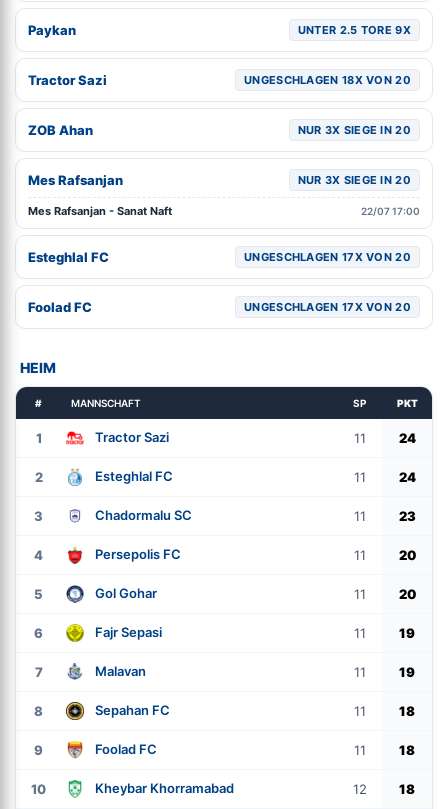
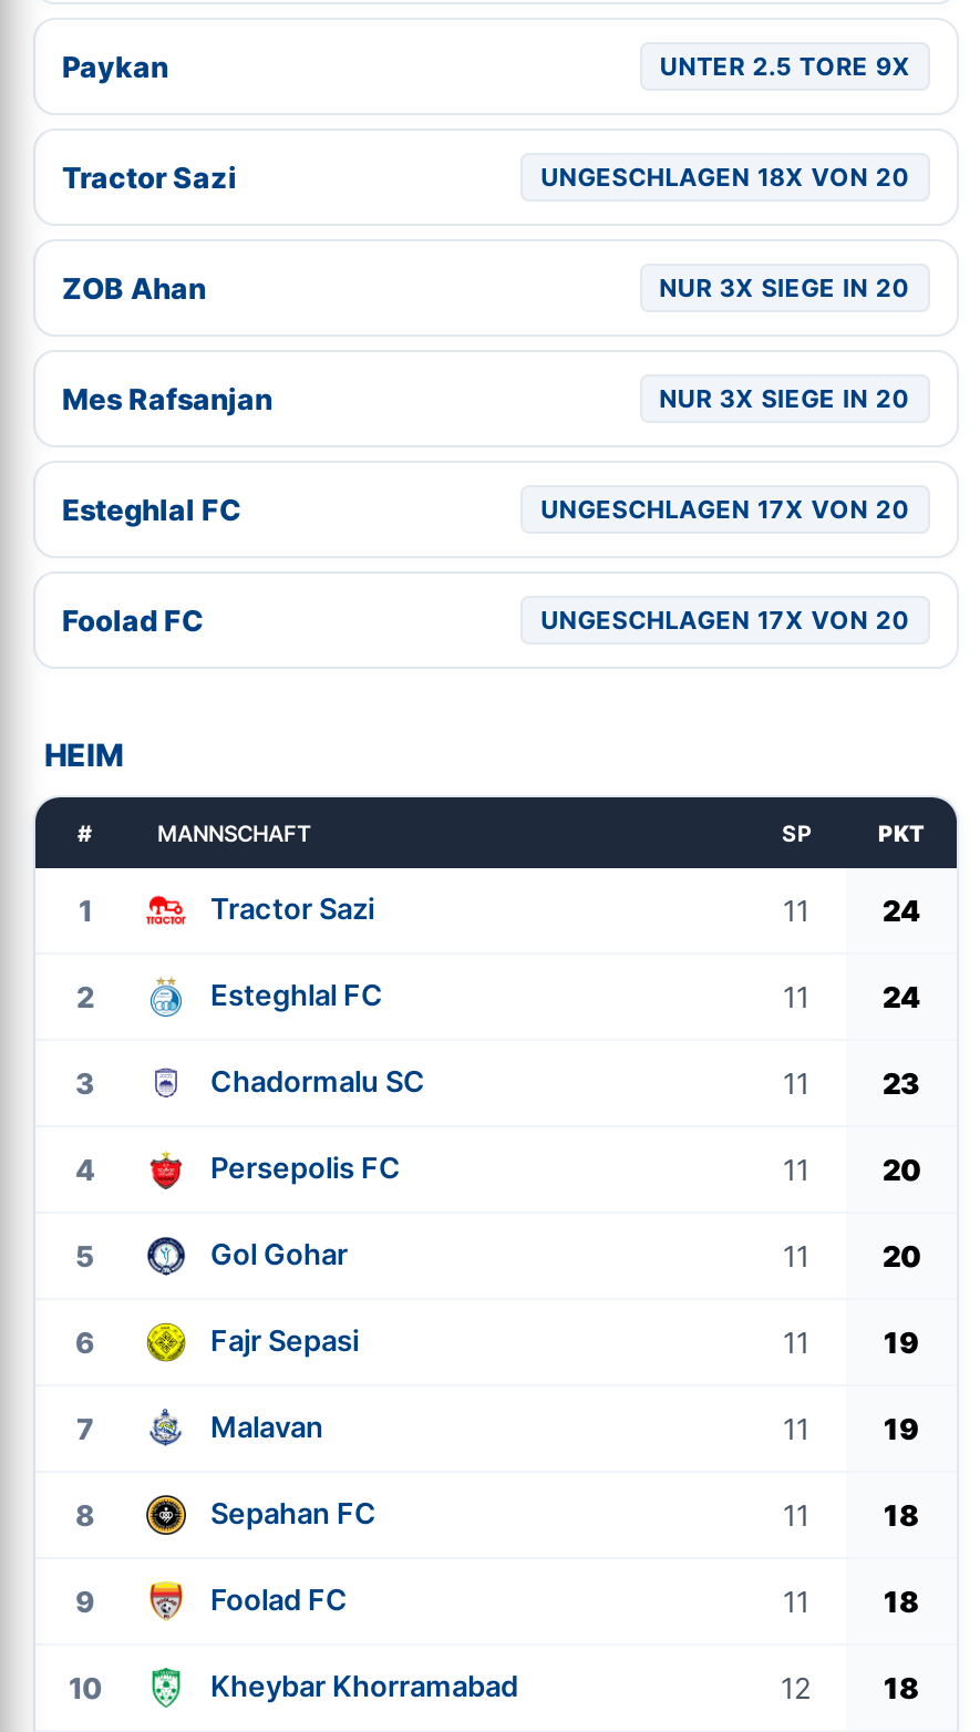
- Mes Rafsanjan - Sanat Naft
- 22/07 17:00
